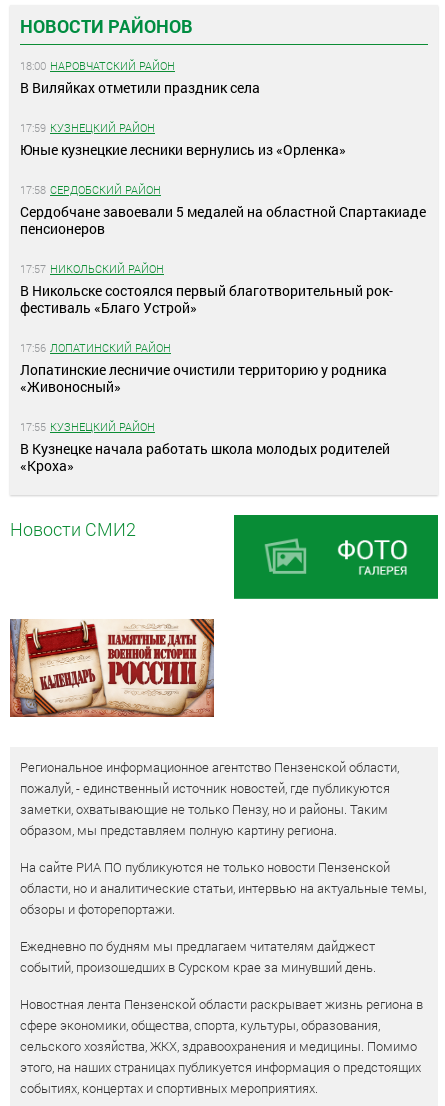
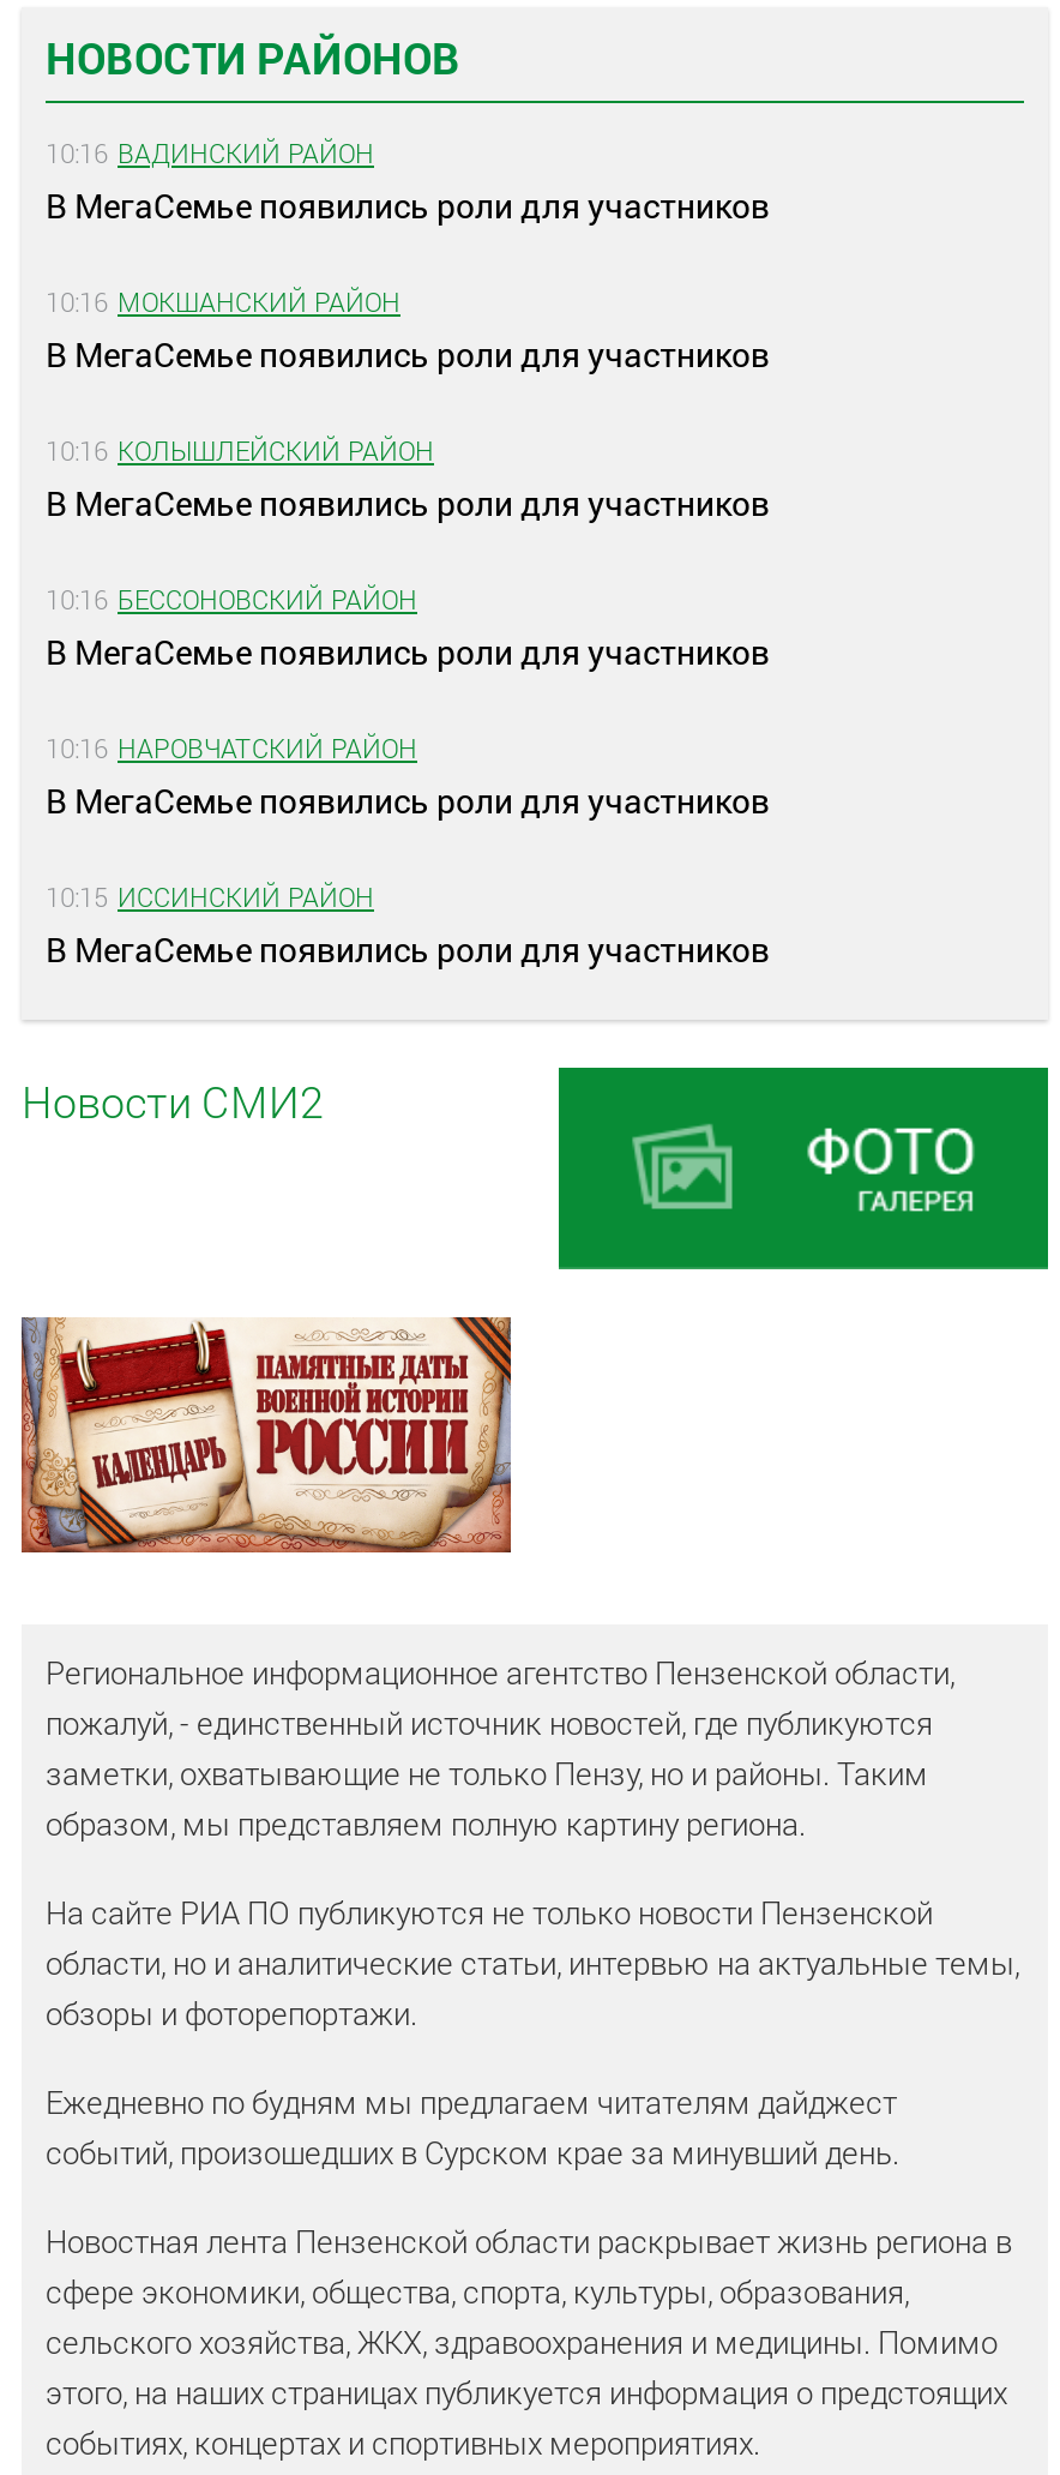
- 18:00 НАРОВЧАТСКИЙ РАЙОН
- В Виляйках отметили праздник села
+ 10:16 ВАДИНСКИЙ РАЙОН
+ В МегаСемье появились роли для участников

- 17:59 КУЗНЕЦКИЙ РАЙОН
- Юные кузнецкие лесники вернулись из «Орленка»
+ 10:16 МОКШАНСКИЙ РАЙОН
+ В МегаСемье появились роли для участников

- 17:58 СЕРДОБСКИЙ РАЙОН
- Сердобчане завоевали 5 медалей на областной Спартакиаде
- пенсионеров
+ 10:16 КОЛЫШЛЕЙСКИЙ РАЙОН
+ В МегаСемье появились роли для участников

- 17:57 НИКОЛЬСКИЙ РАЙОН
- В Никольске состоялся первый благотворительный рок-
- фестиваль «Благо Устрой»
+ 10:16 БЕССОНОВСКИЙ РАЙОН
+ В МегаСемье появились роли для участников

- 17:56 ЛОПАТИНСКИЙ РАЙОН
- Лопатинские лесничие очистили территорию у родника
- «Живоносный»
+ 10:16 НАРОВЧАТСКИЙ РАЙОН
+ В МегаСемье появились роли для участников

- 17:55 КУЗНЕЦКИЙ РАЙОН
- В Кузнецке начала работать школа молодых родителей
- «Кроха»
+ 10:15 ИССИНСКИЙ РАЙОН
+ В МегаСемье появились роли для участников
